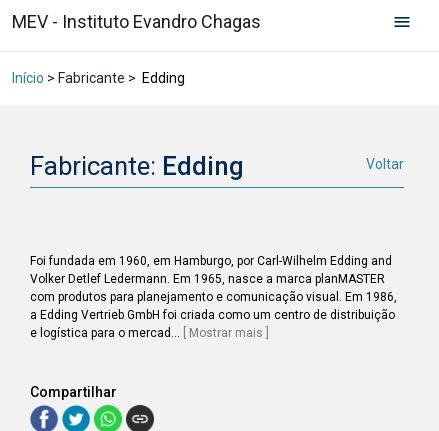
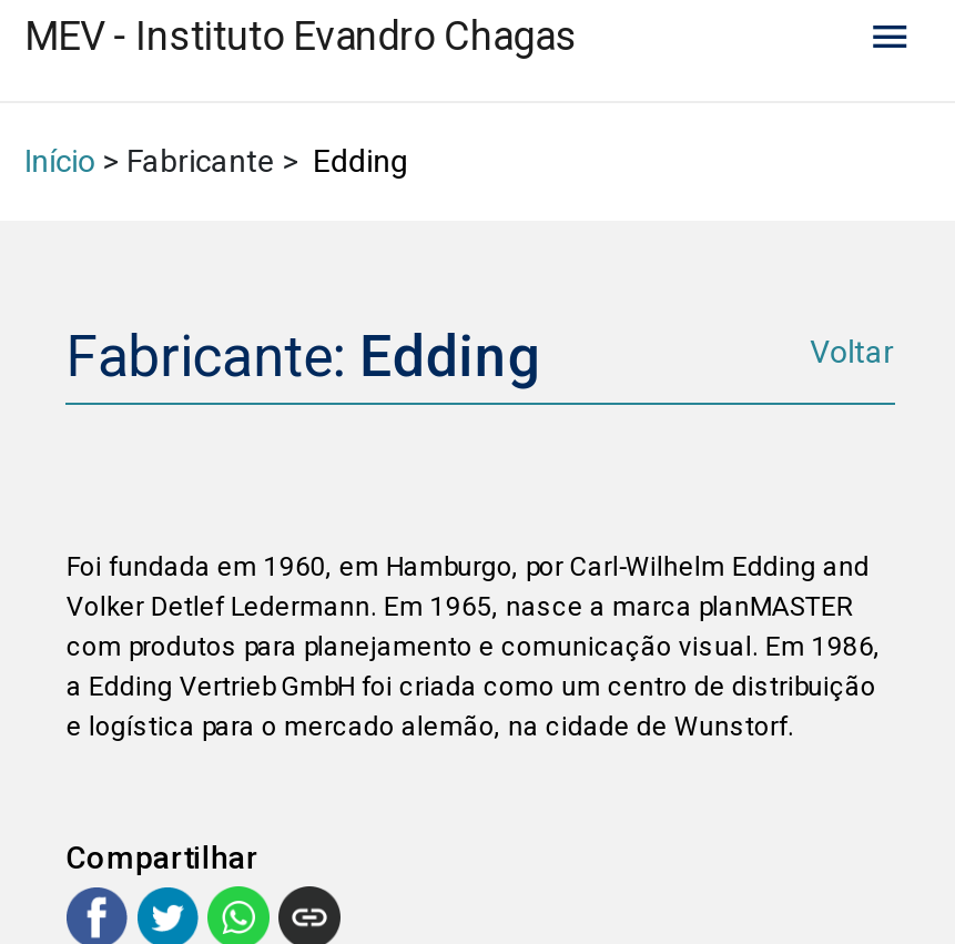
- e logística para o mercad... [ Mostrar mais ]
+ e logística para o mercado alemão, na cidade de Wunstorf.
